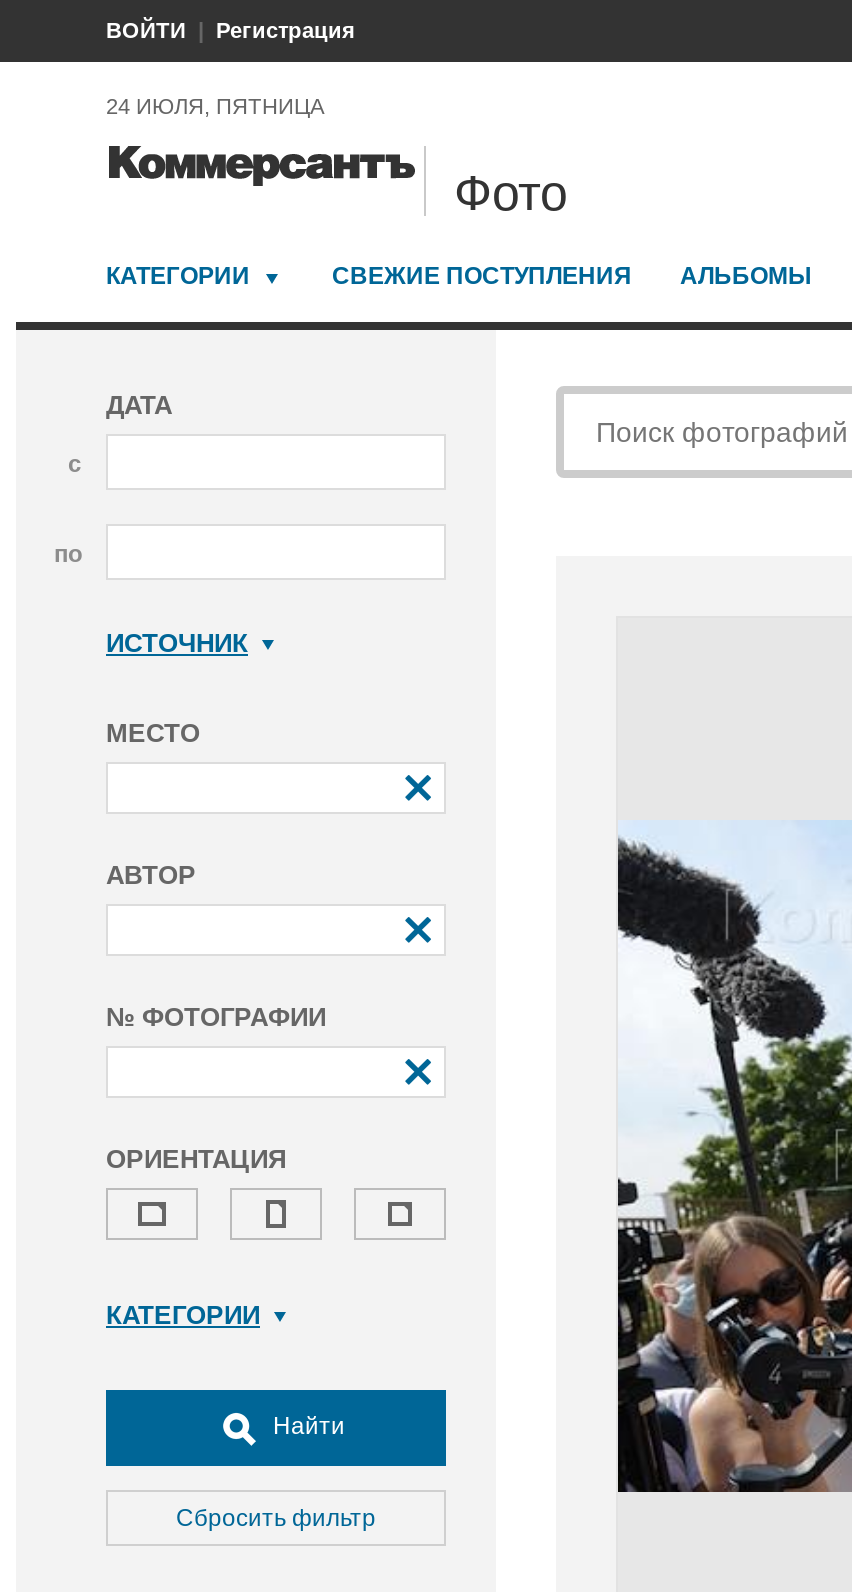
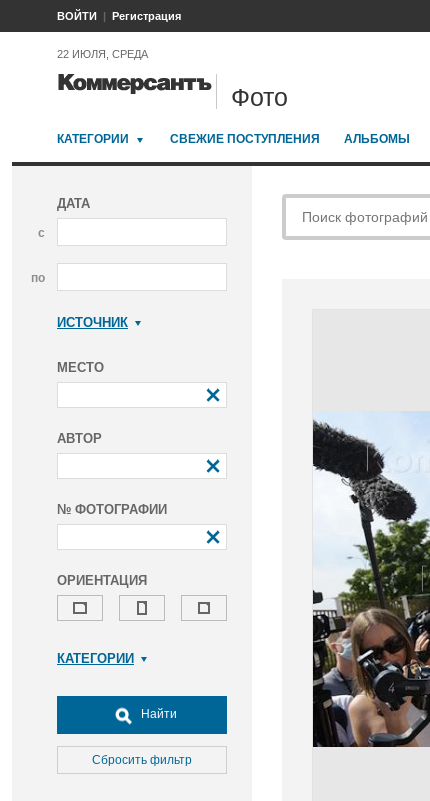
- 24 ИЮЛЯ, ПЯТНИЦА
+ 22 ИЮЛЯ, СРЕДА
